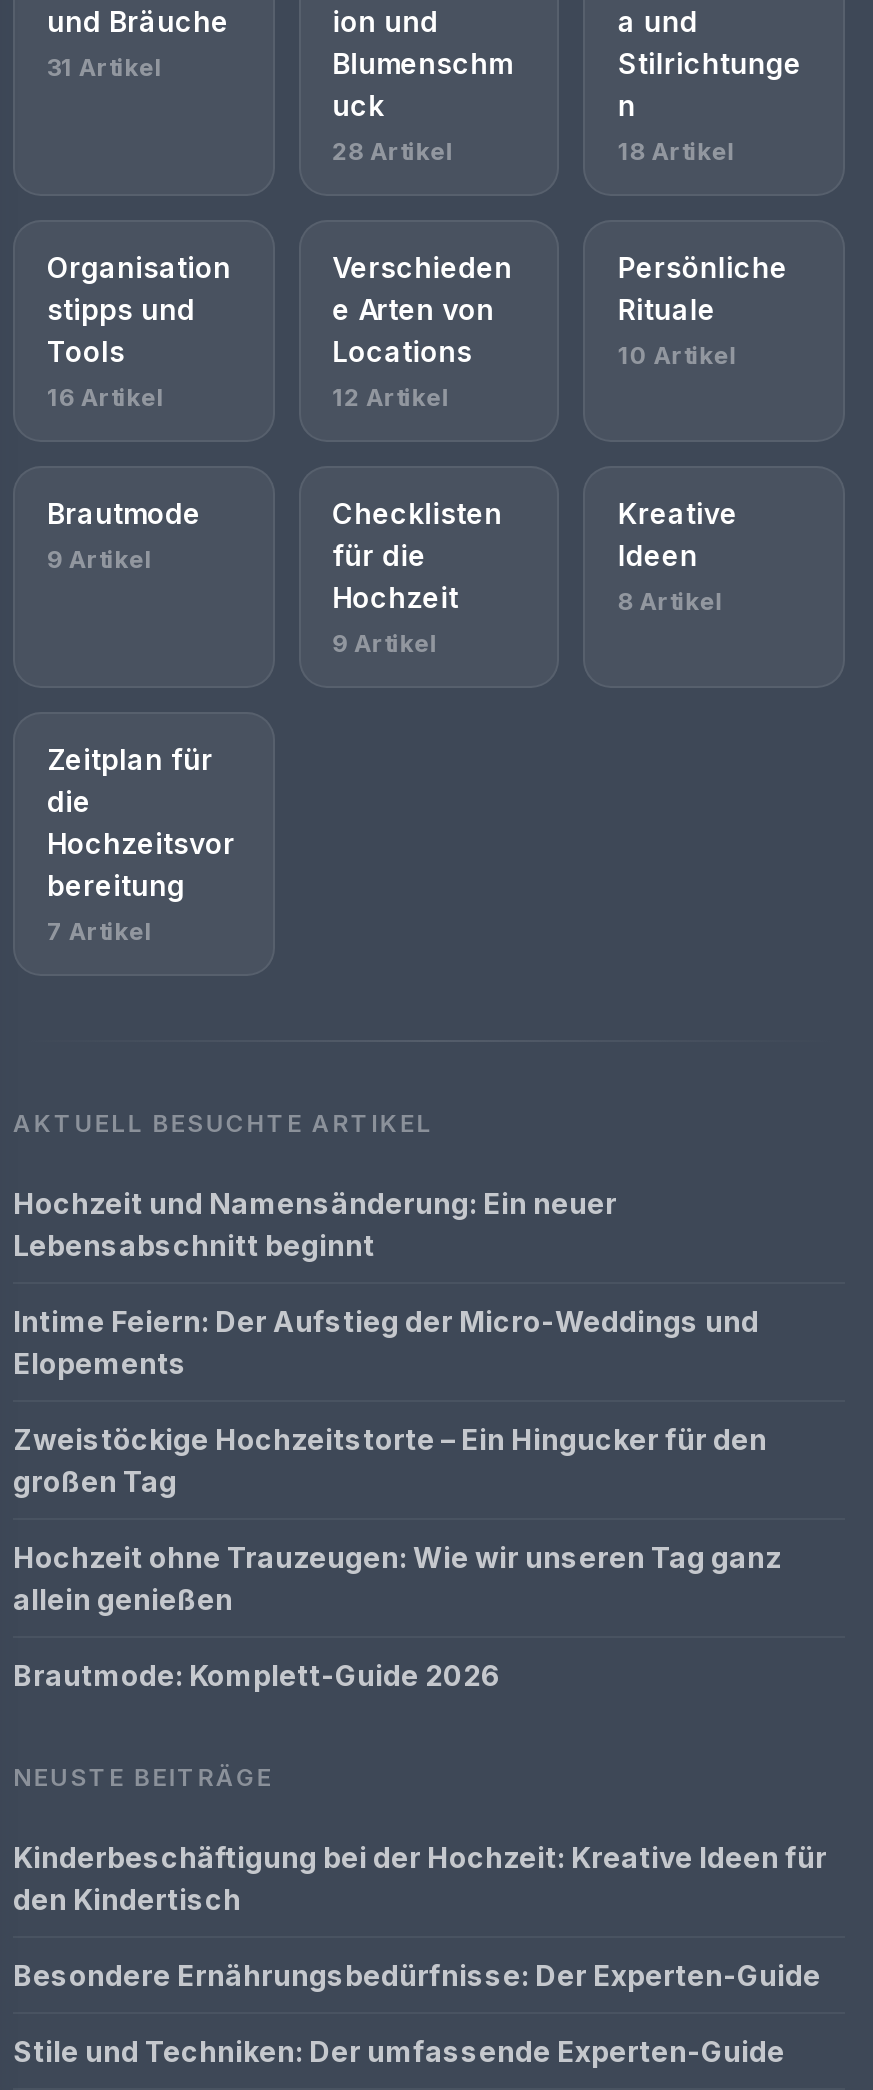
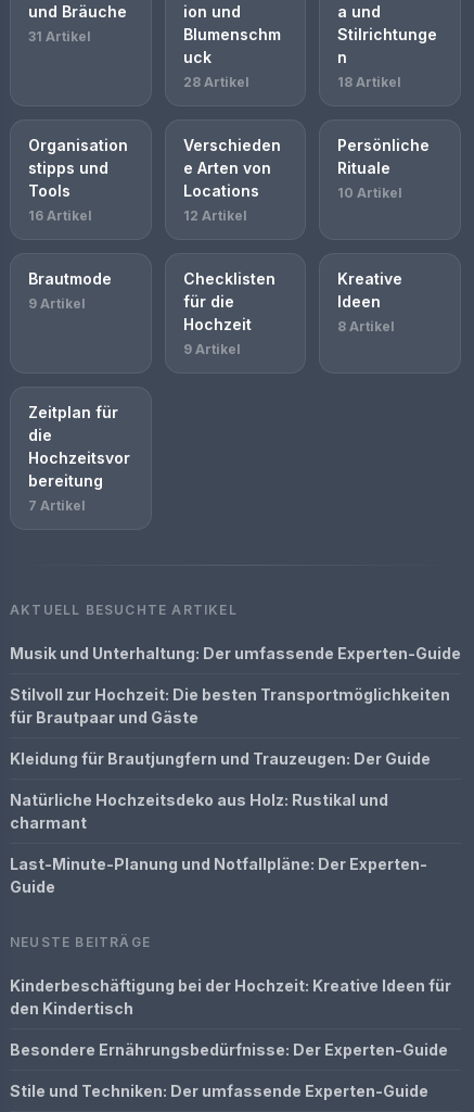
- Hochzeit und Namensänderung: Ein neuer
- Lebensabschnitt beginnt
+ Musik und Unterhaltung: Der umfassende Experten-Guide

- Intime Feiern: Der Aufstieg der Micro-Weddings und
- Elopements
+ Stilvoll zur Hochzeit: Die besten Transportmöglichkeiten
+ für Brautpaar und Gäste

- Zweistöckige Hochzeitstorte – Ein Hingucker für den
- großen Tag
+ Kleidung für Brautjungfern und Trauzeugen: Der Guide

- Hochzeit ohne Trauzeugen: Wie wir unseren Tag ganz
- allein genießen
+ Natürliche Hochzeitsdeko aus Holz: Rustikal und
+ charmant

- Brautmode: Komplett-Guide 2026
+ Last-Minute-Planung und Notfallpläne: Der Experten-
+ Guide
